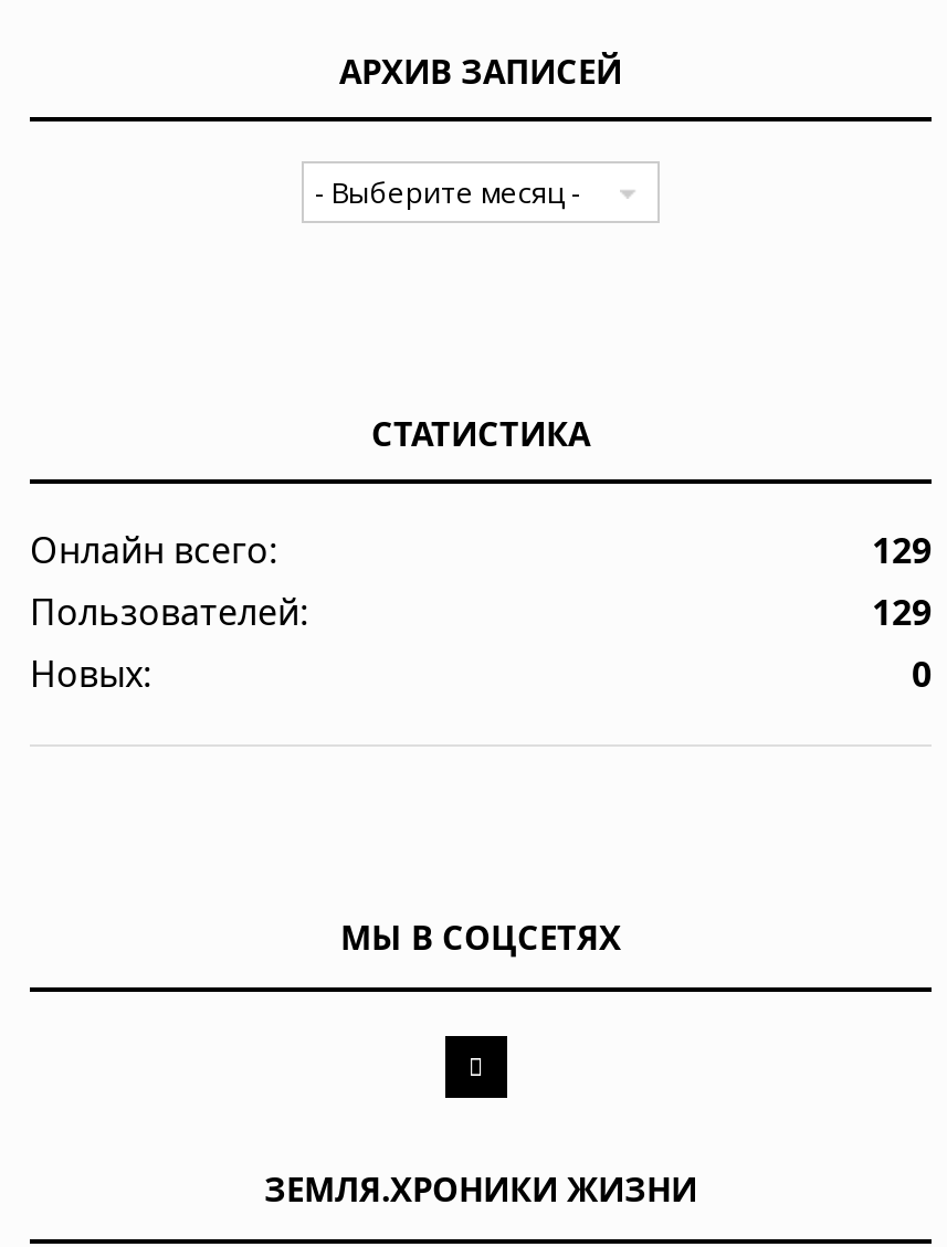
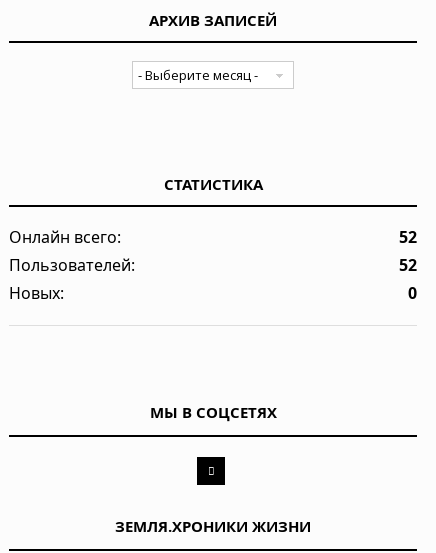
- 129
+ 52

- 129
+ 52
